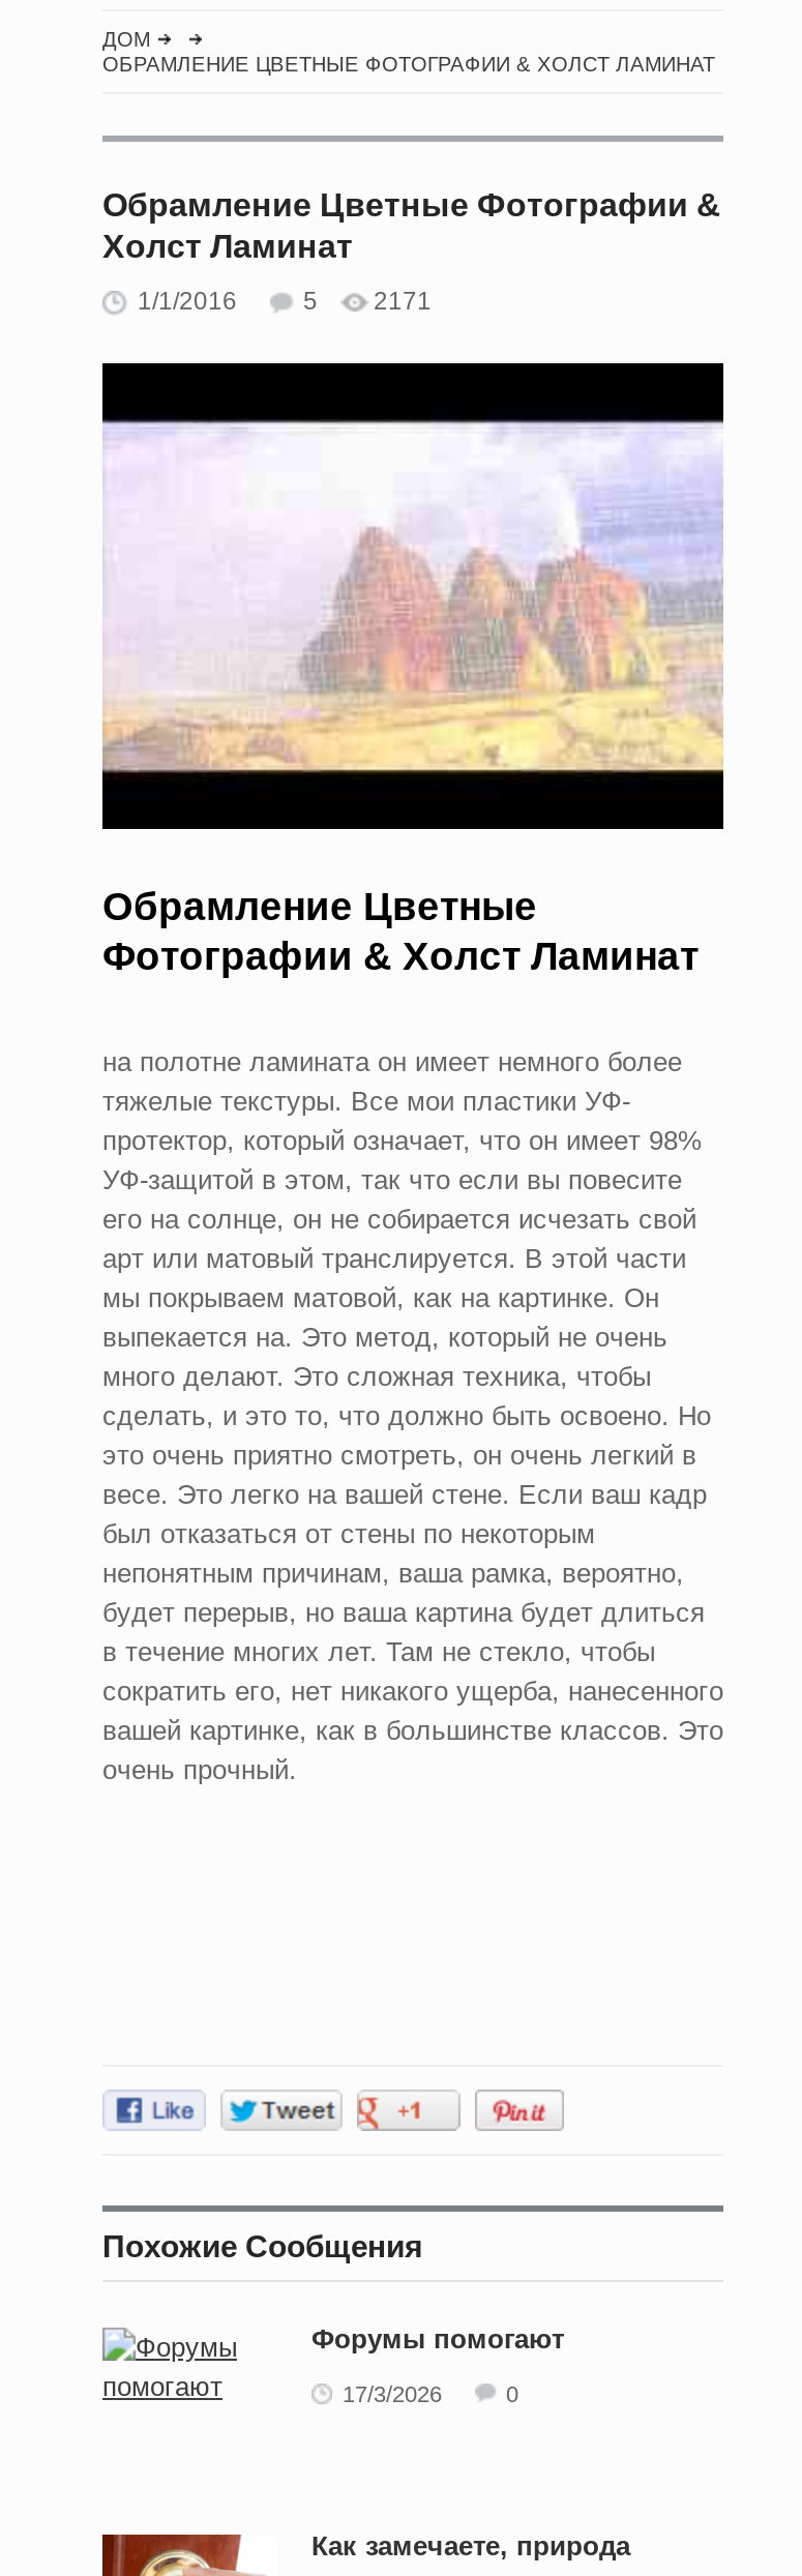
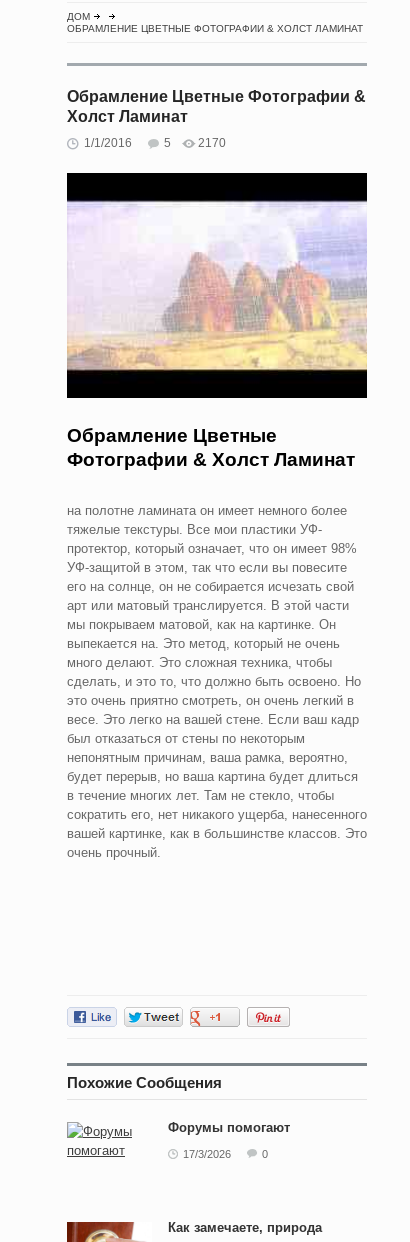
- 5 2171
+ 5 2170
